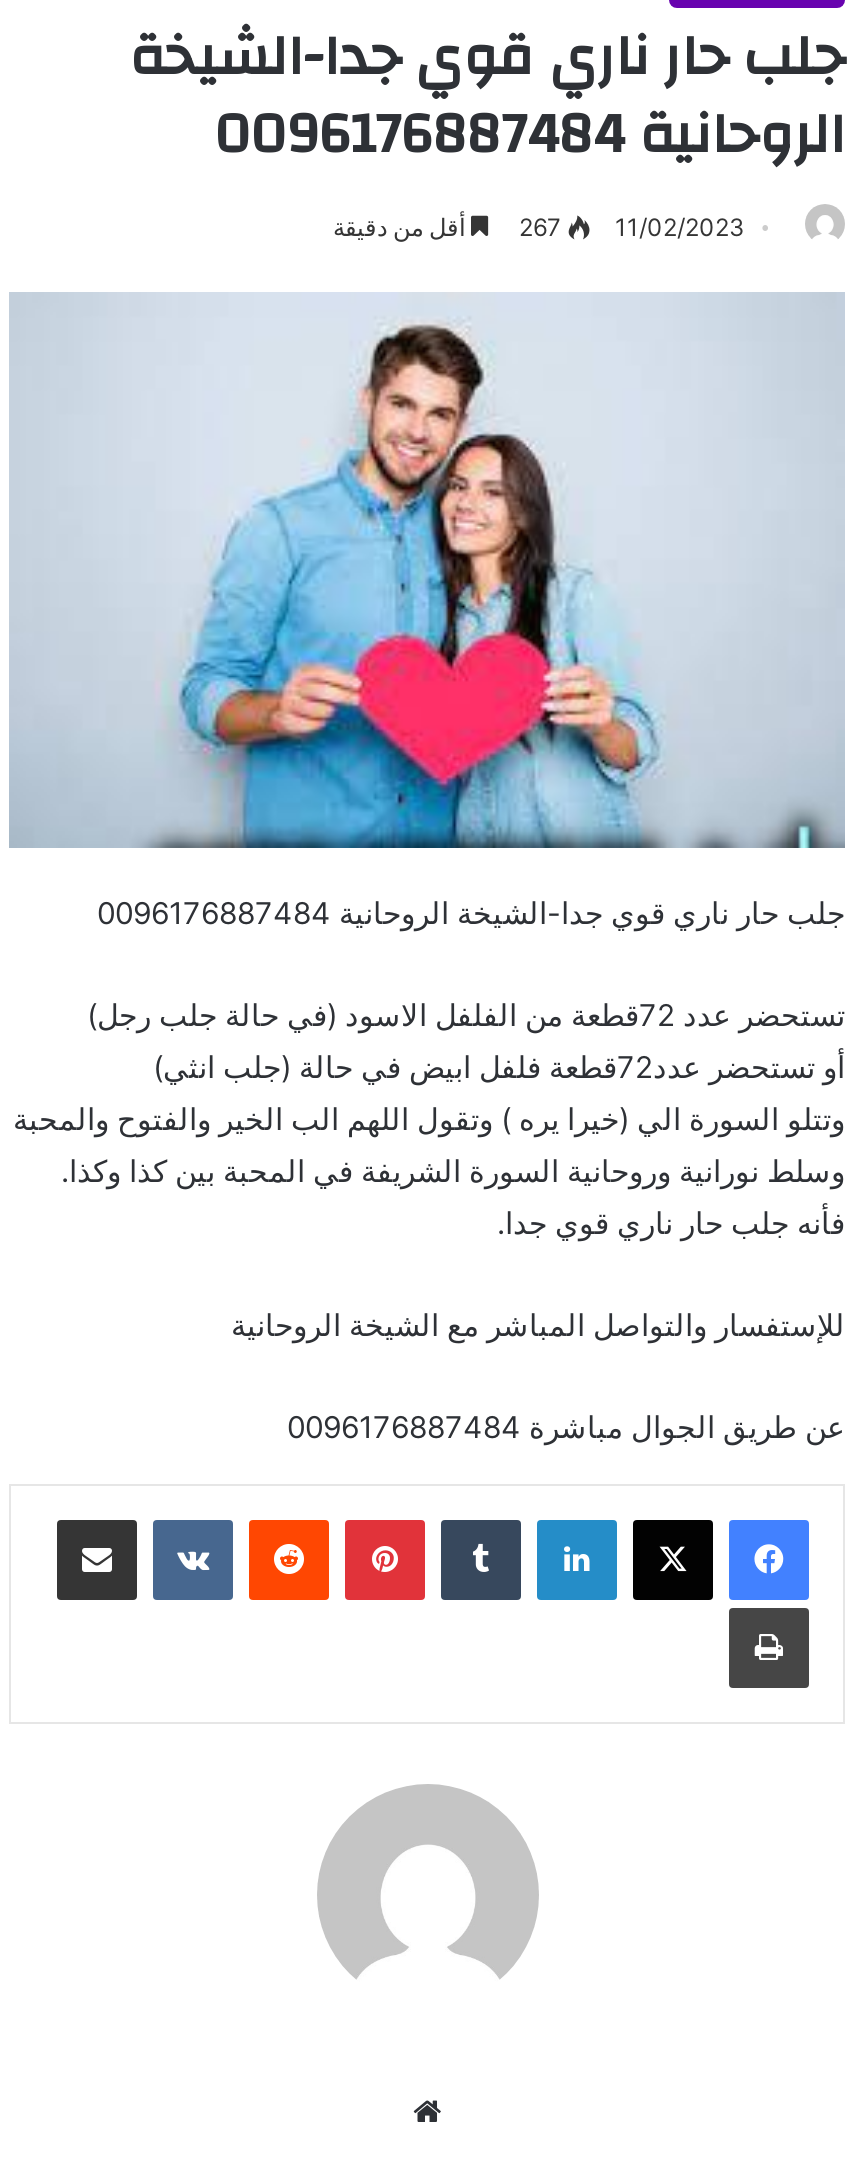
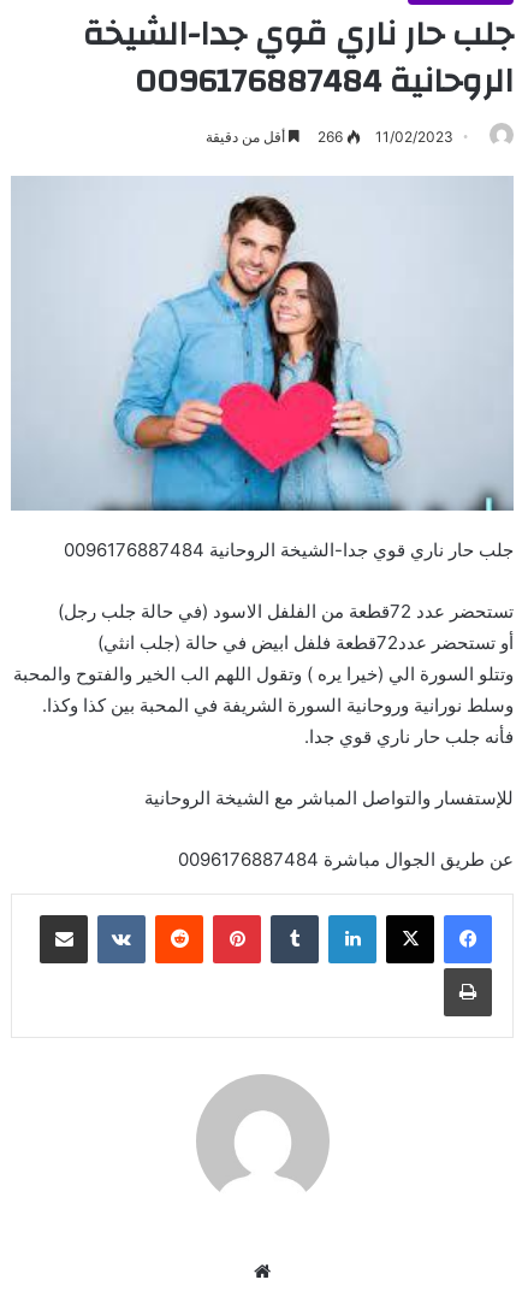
- 267
+ 266
